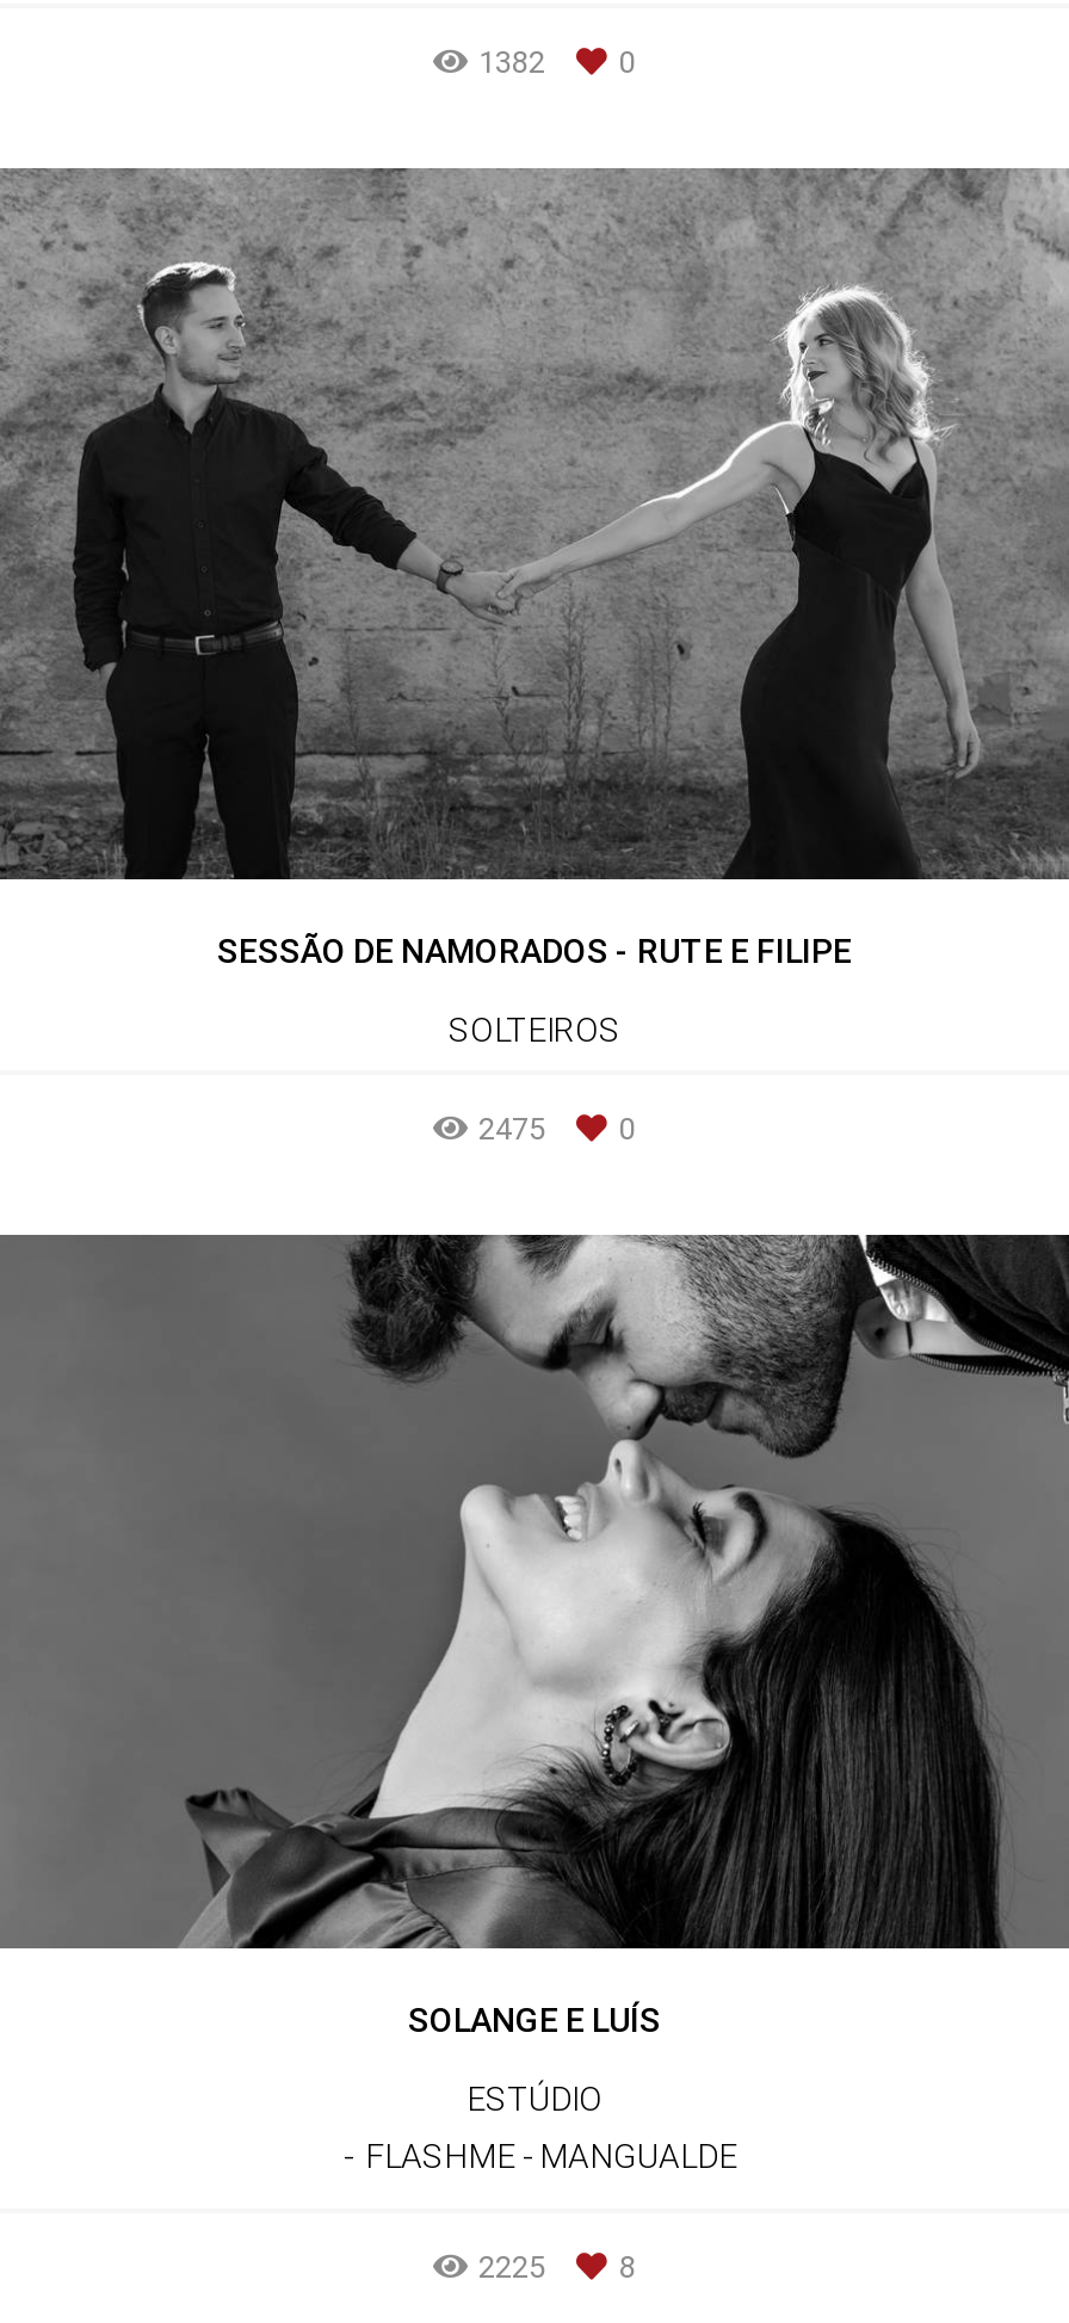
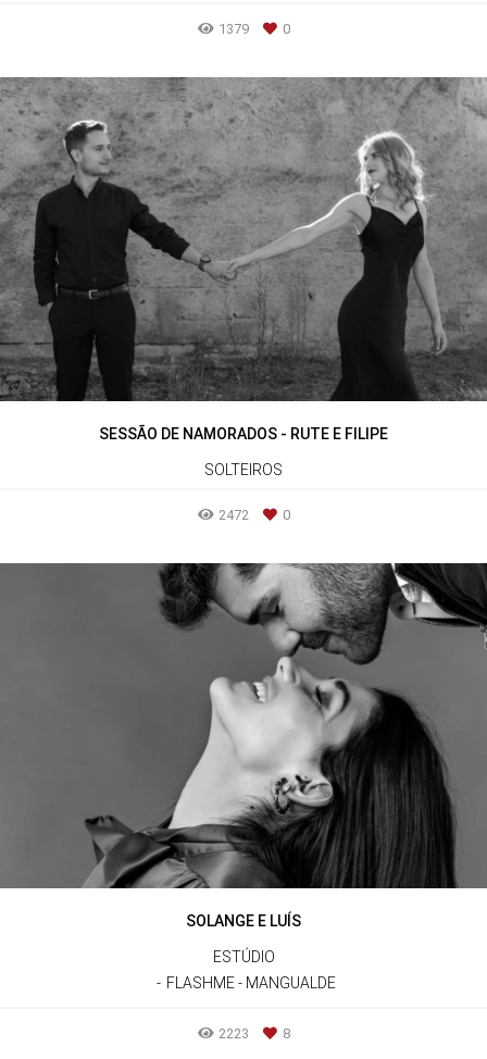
- 1382
+ 1379

- 2475
+ 2472

- 2225
+ 2223
